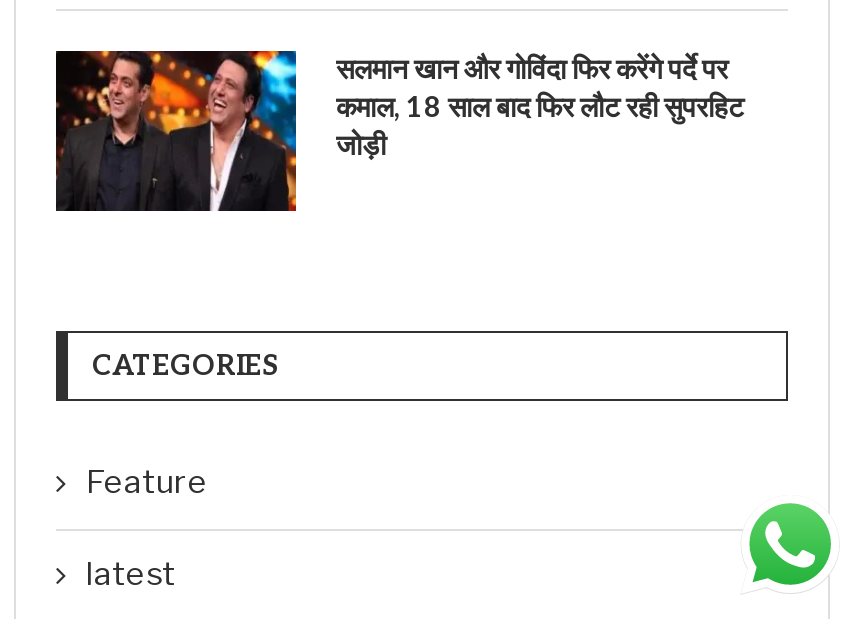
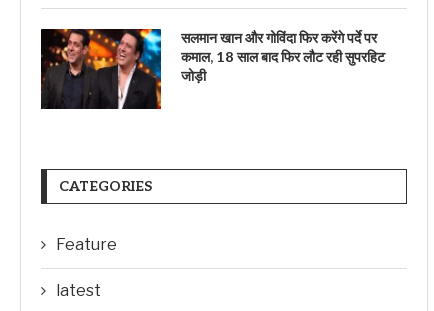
- [image]
